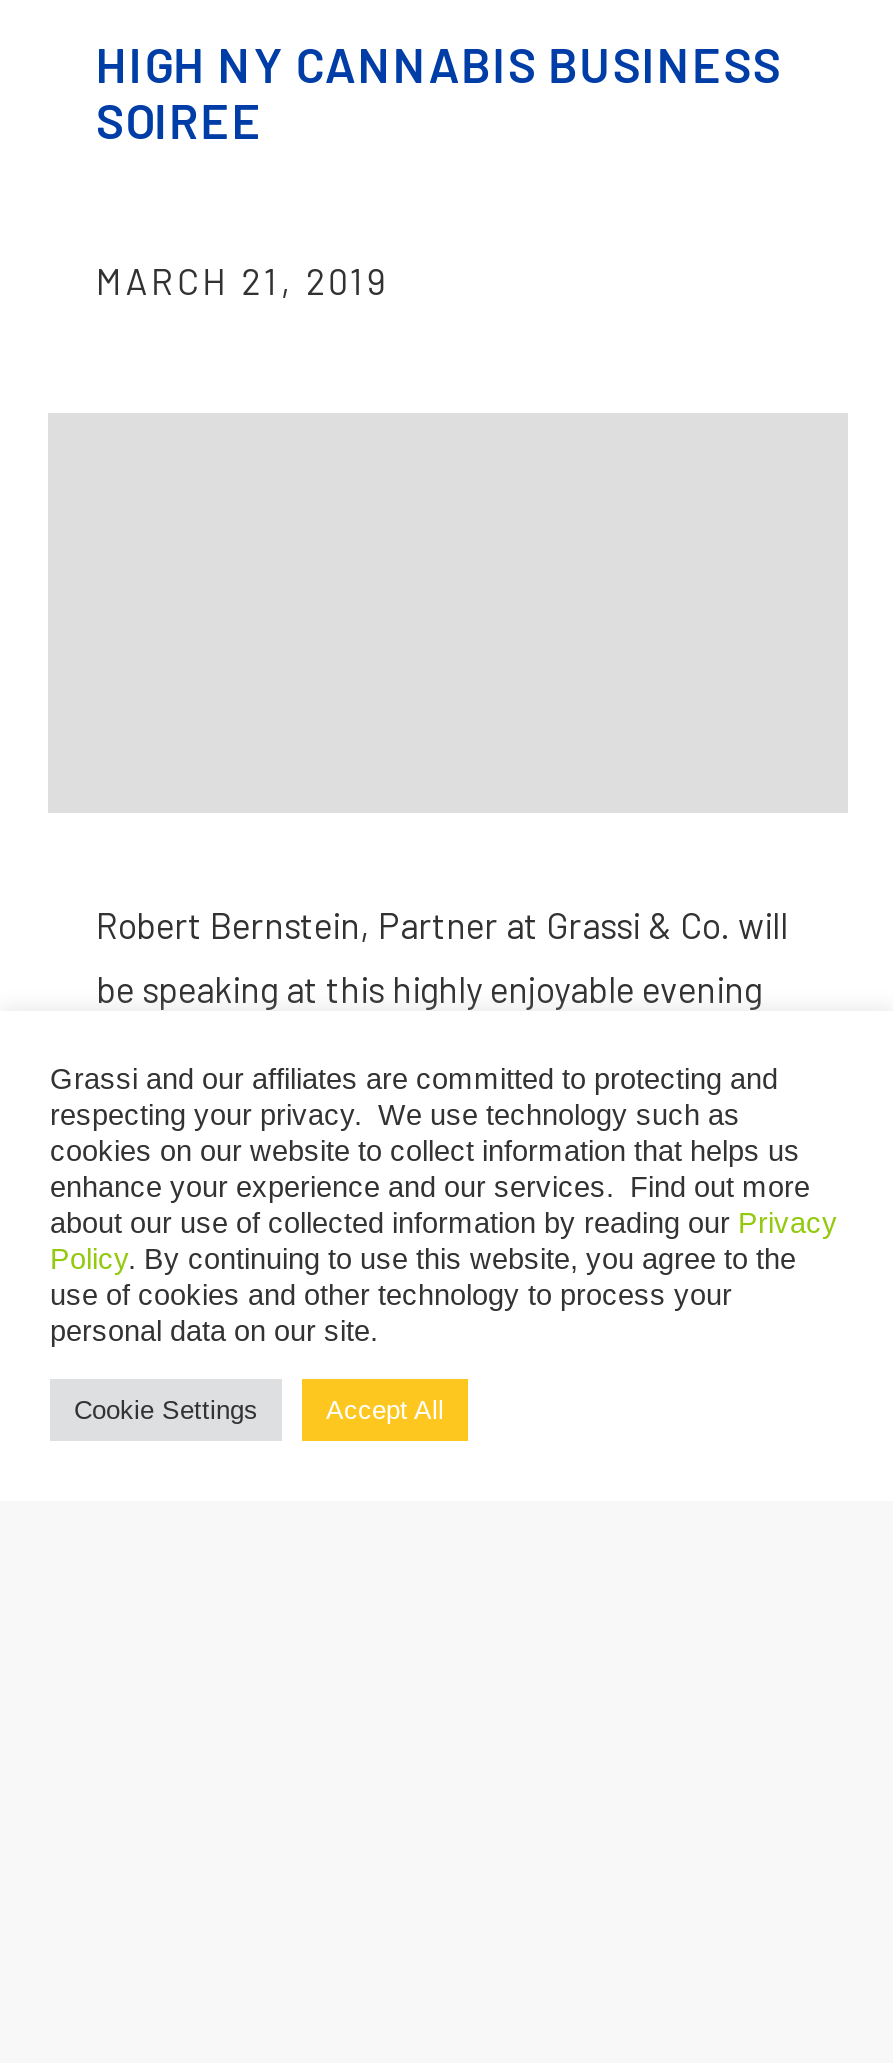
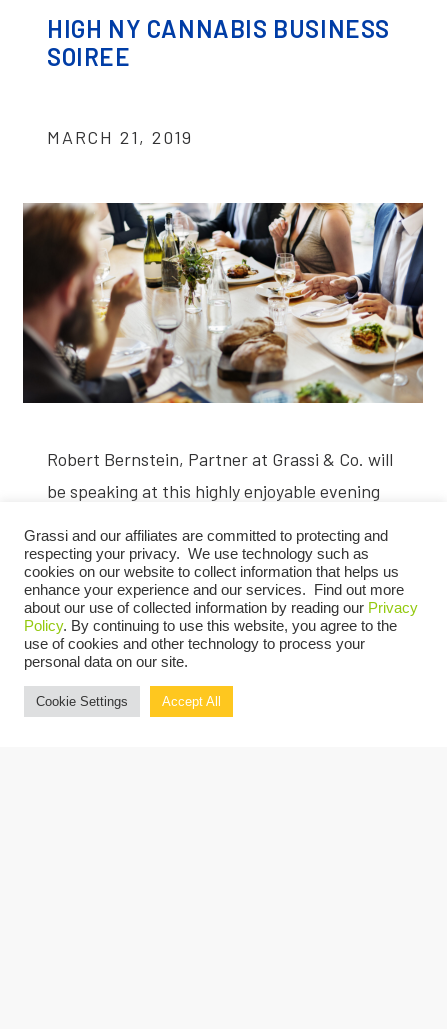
+ [image]
